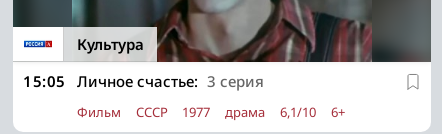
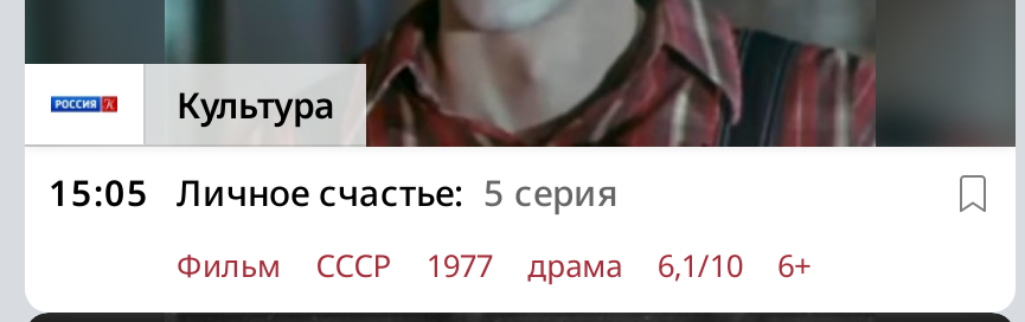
- 15:05 Личное счастье: 3 серия
+ 15:05 Личное счастье: 5 серия
